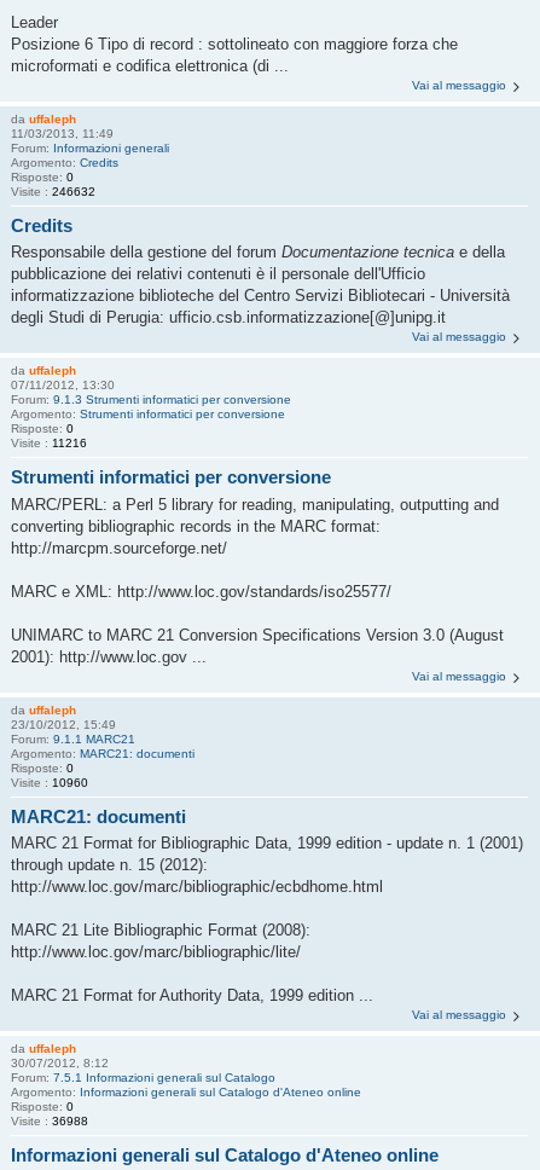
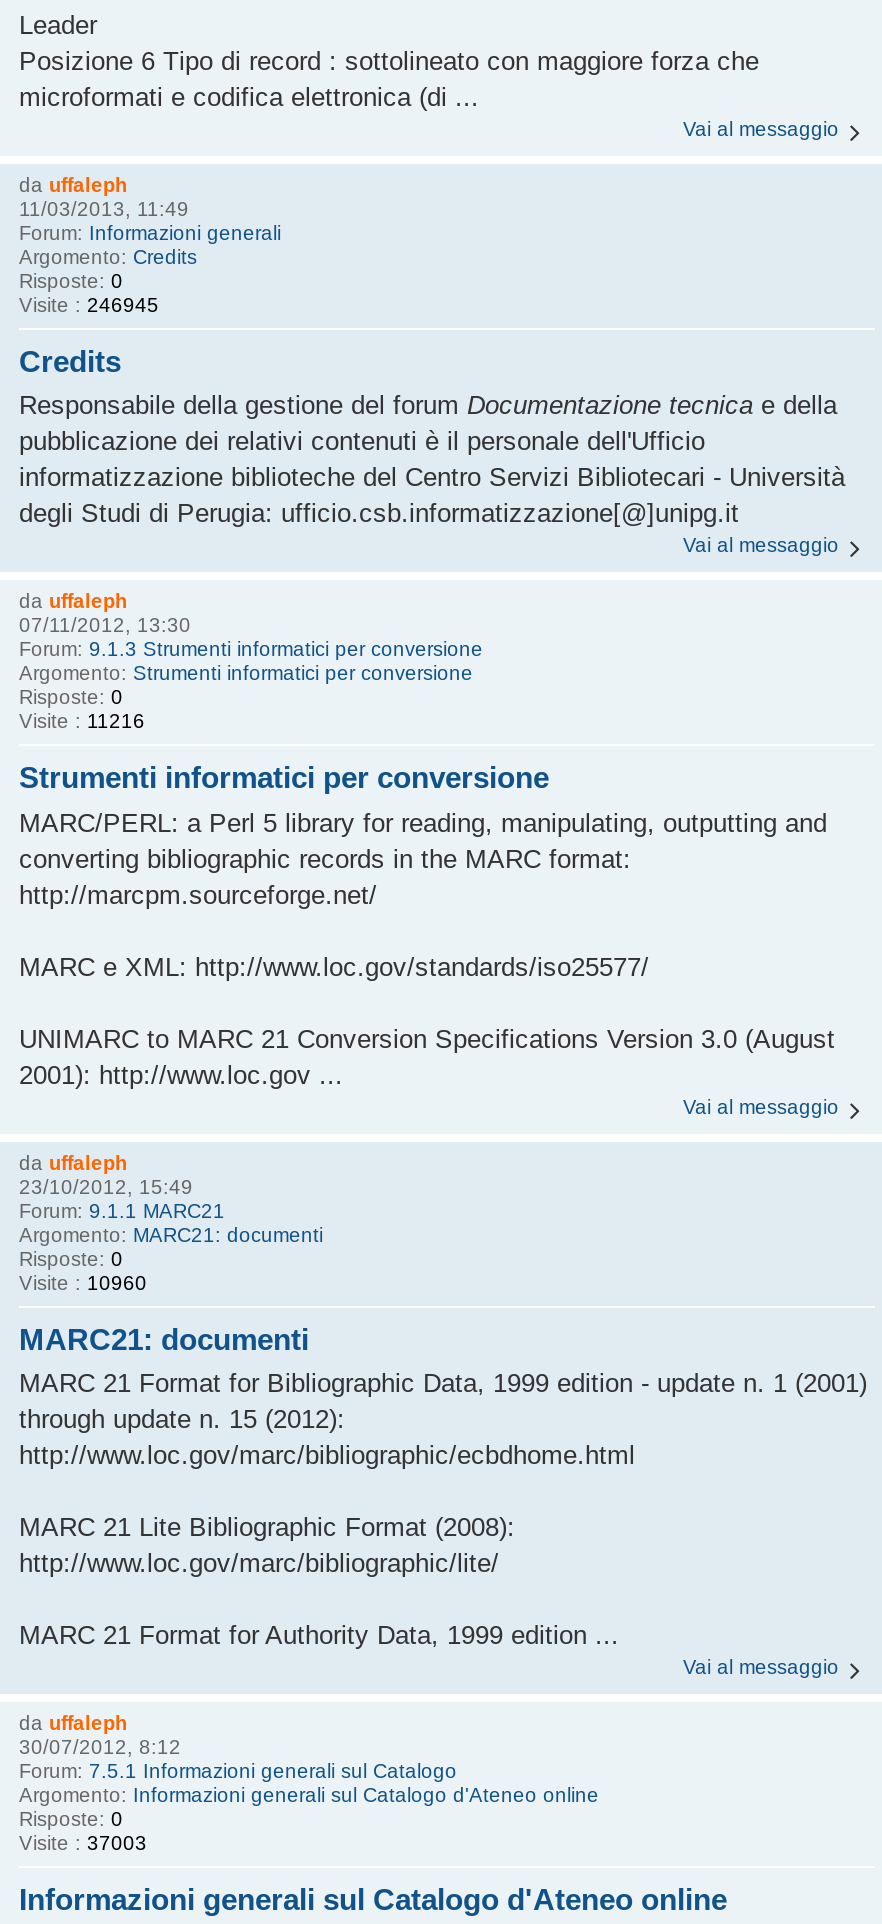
- Visite : 246632
+ Visite : 246945

- Visite : 36988
+ Visite : 37003
